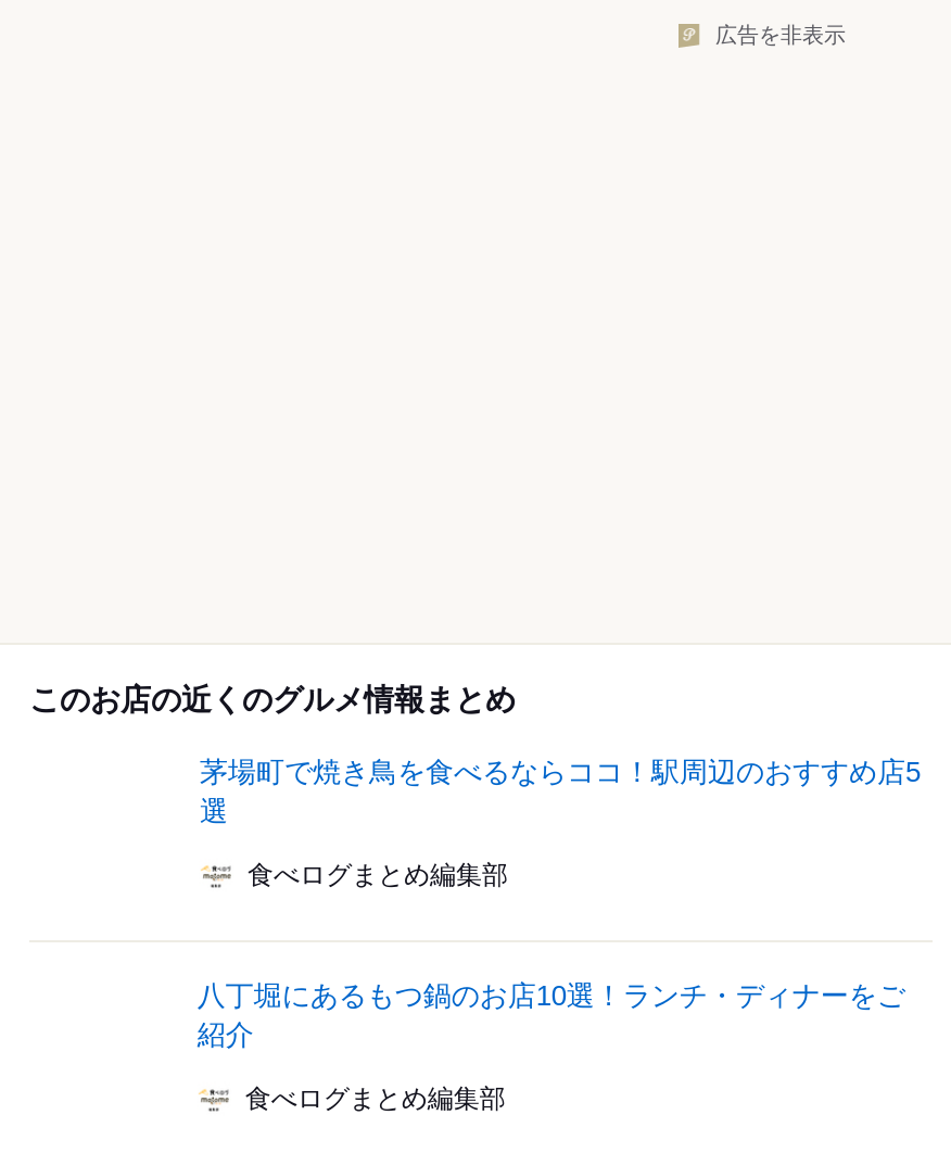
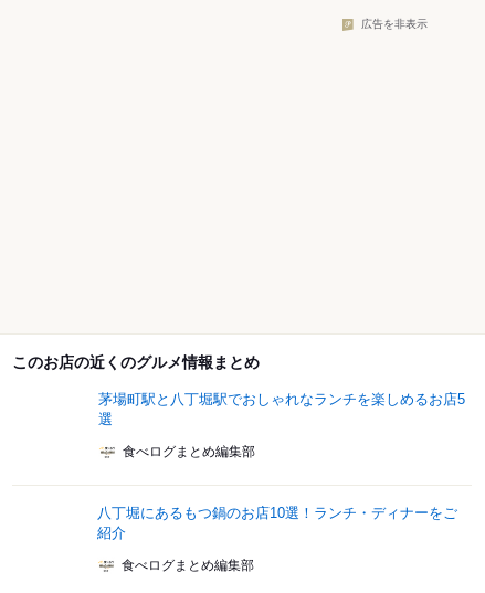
- 茅場町で焼き鳥を食べるならココ！駅周辺のおすすめ店5
+ 茅場町駅と八丁堀駅でおしゃれなランチを楽しめるお店5
